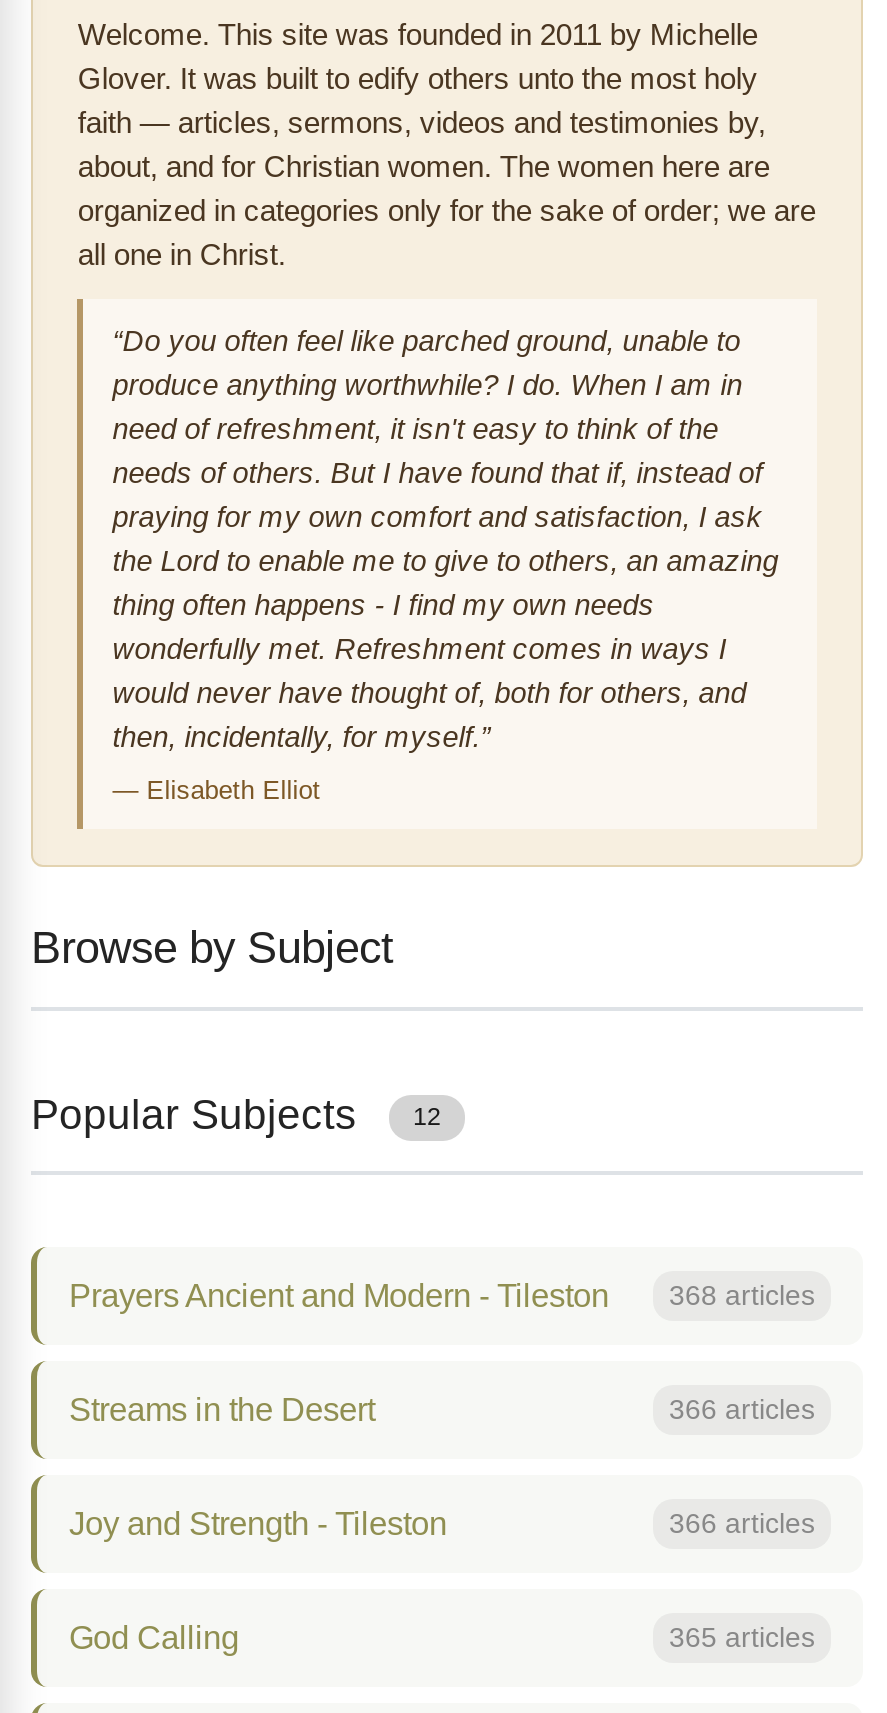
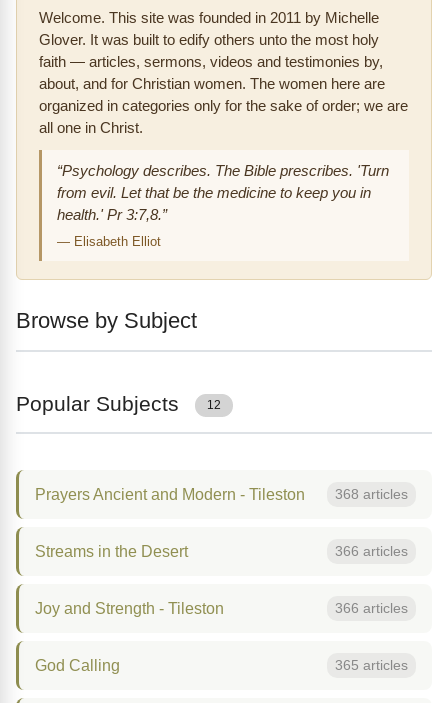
- “Do you often feel like parched ground, unable to
- produce anything worthwhile? I do. When I am in
- need of refreshment, it isn't easy to think of the
- needs of others. But I have found that if, instead of
- praying for my own comfort and satisfaction, I ask
- the Lord to enable me to give to others, an amazing
- thing often happens - I find my own needs
- wonderfully met. Refreshment comes in ways I
- would never have thought of, both for others, and
- then, incidentally, for myself.”
+ “Psychology describes. The Bible prescribes. 'Turn
+ from evil. Let that be the medicine to keep you in
+ health.' Pr 3:7,8.”
